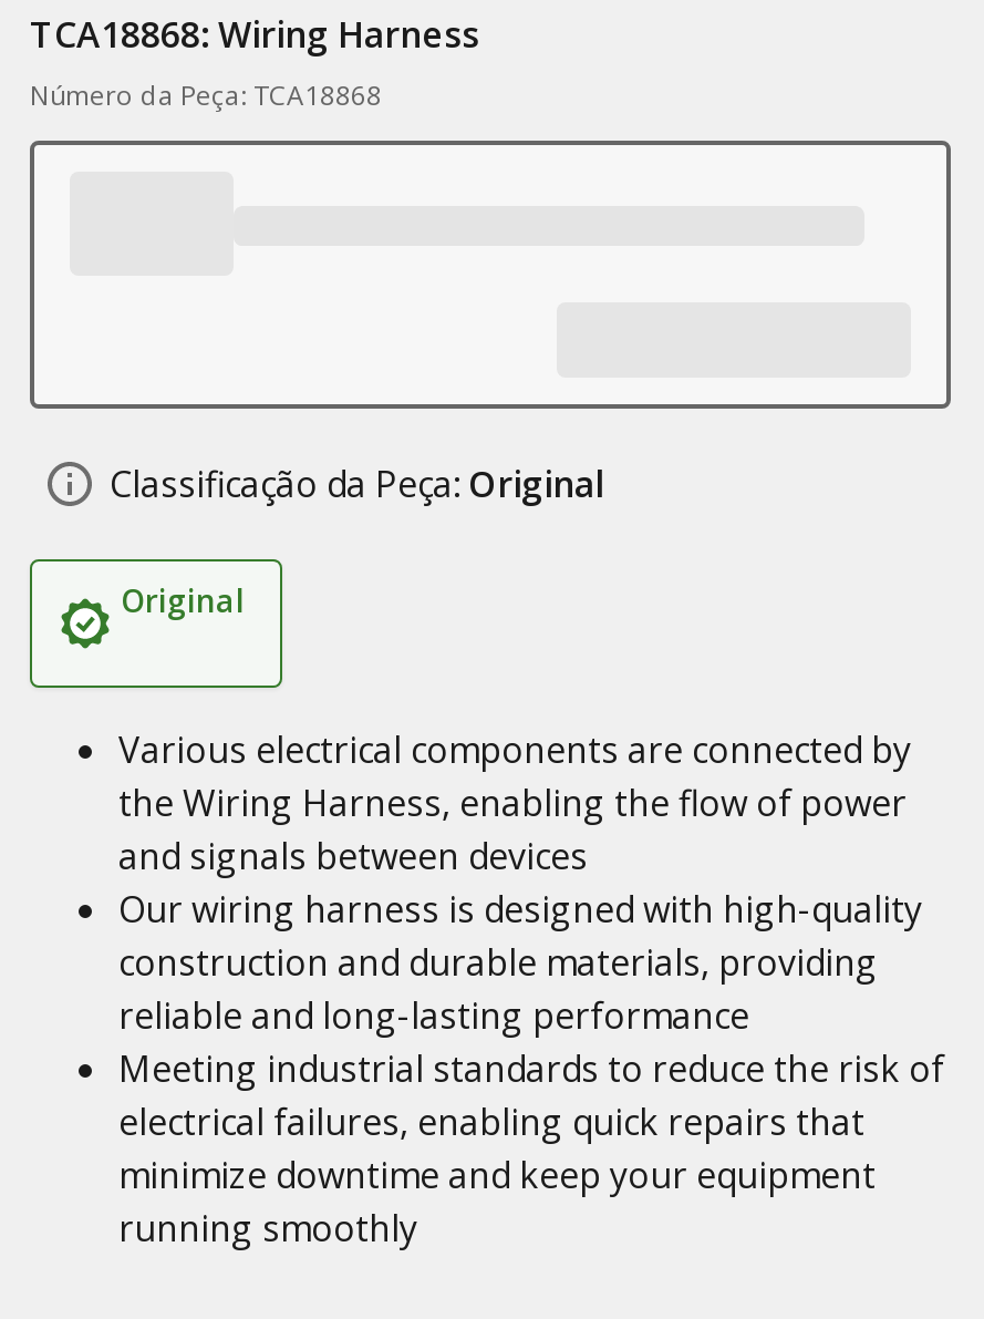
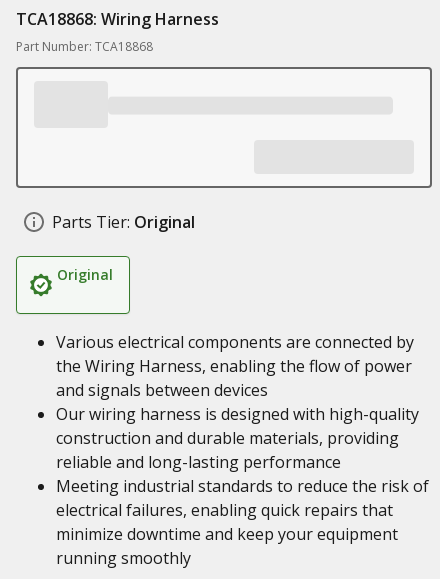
- Número da Peça: TCA18868
+ Part Number: TCA18868

- Classificação da Peça: Original
+ Parts Tier: Original
